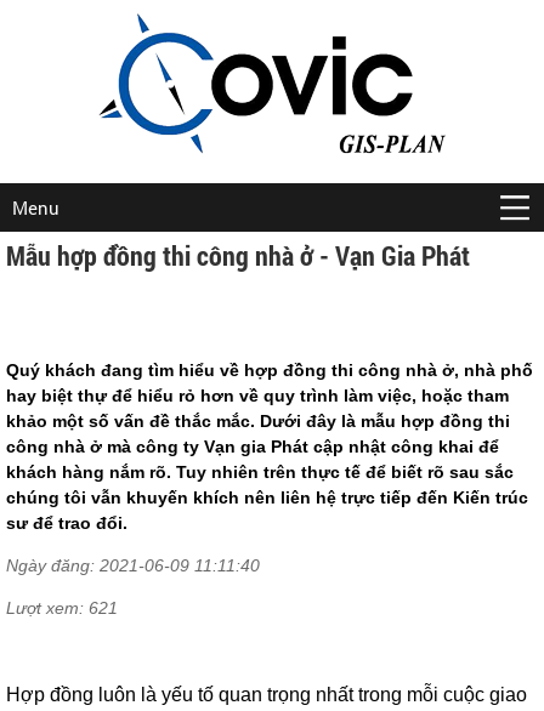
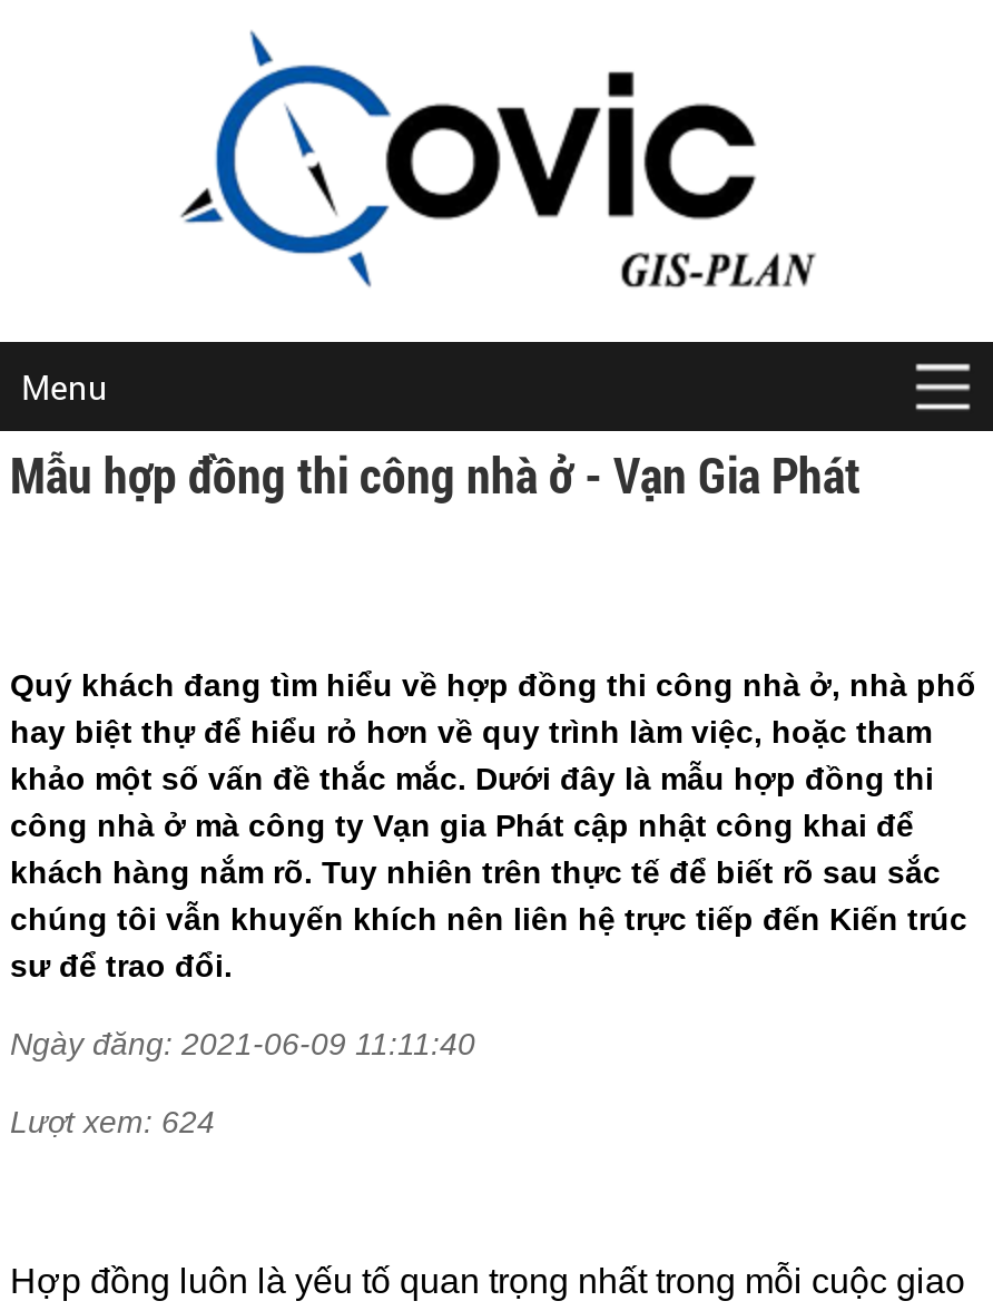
- Lượt xem: 621
+ Lượt xem: 624
